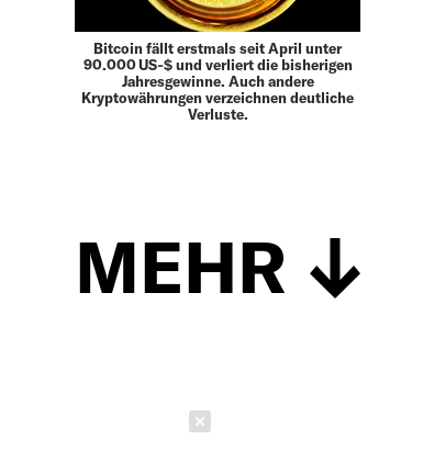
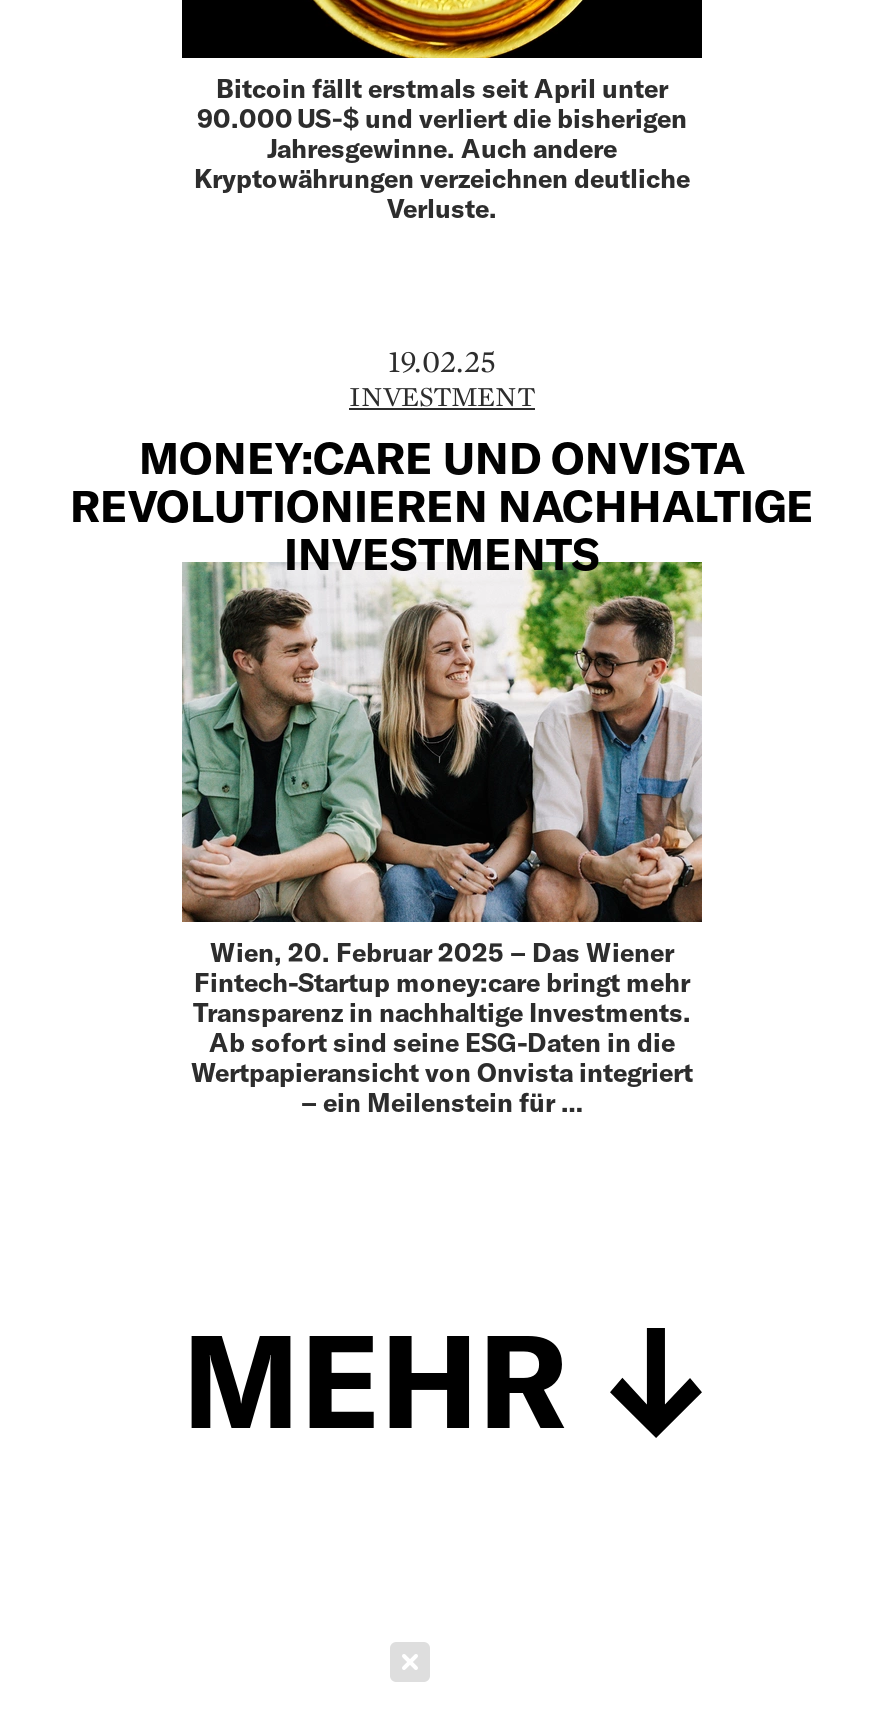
+ [image]
+ 19.02.25
+ INVESTMENT
+ MONEY:CARE UND ONVISTA
+ REVOLUTIONIEREN NACHHALTIGE
+ INVESTMENTS

+ Wien, 20. Februar 2025 – Das Wiener
+ Fintech-Startup money:care bringt mehr
+ Transparenz in nachhaltige Investments.
+ Ab sofort sind seine ESG-Daten in die
+ Wertpapieransicht von Onvista integriert
+ – ein Meilenstein für …
